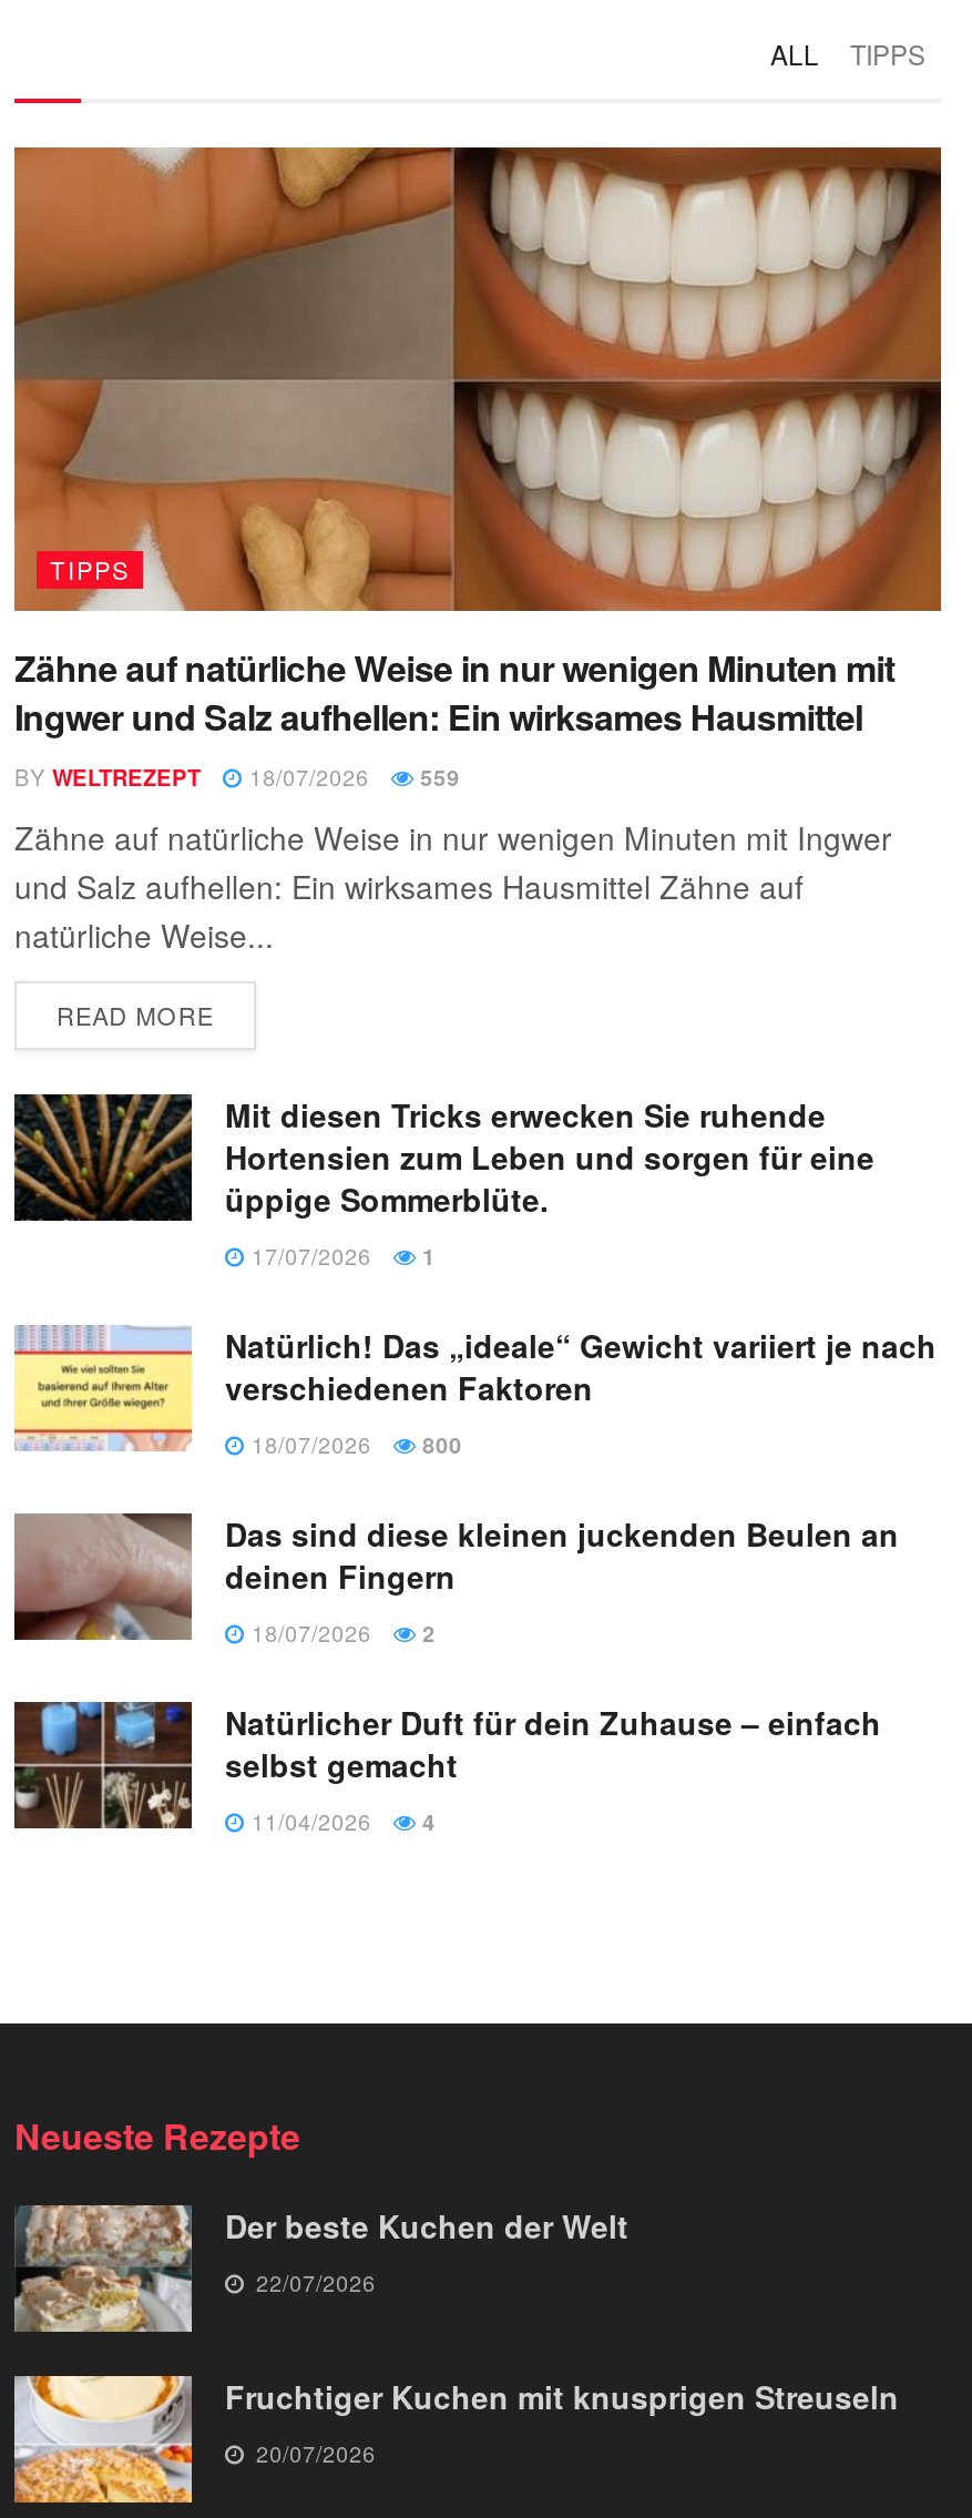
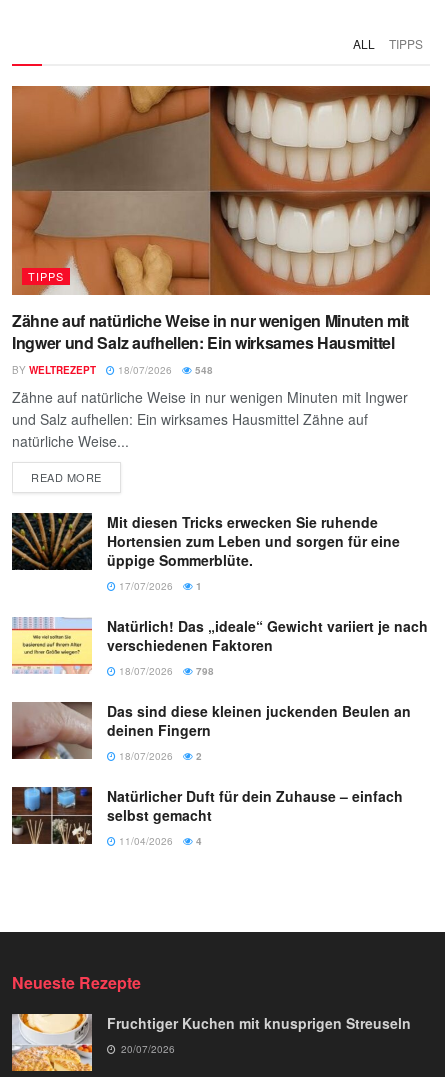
- BY WELTREZEPT 18/07/2026 559
+ BY WELTREZEPT 18/07/2026 548

- 18/07/2026 800
+ 18/07/2026 798

- [image]
- Der beste Kuchen der Welt
- 22/07/2026
